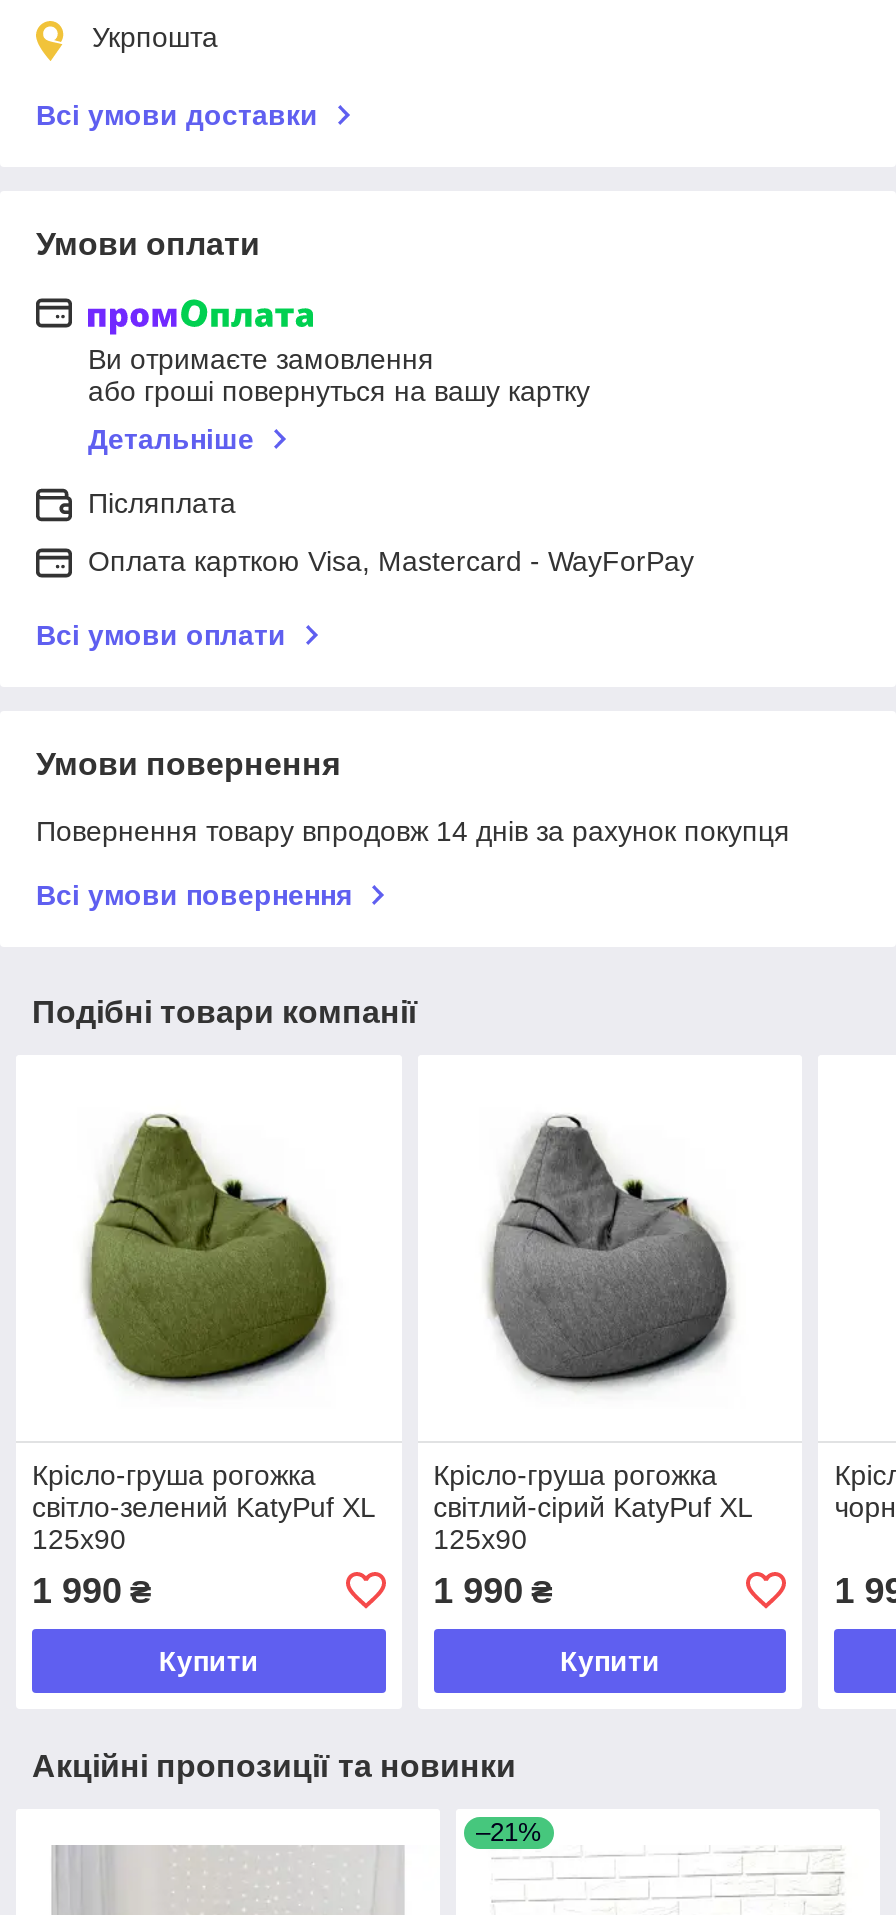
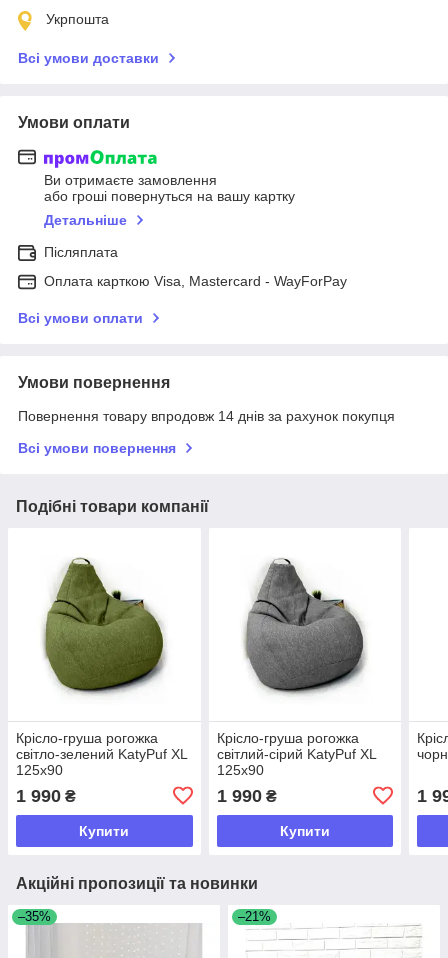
+ –35%
